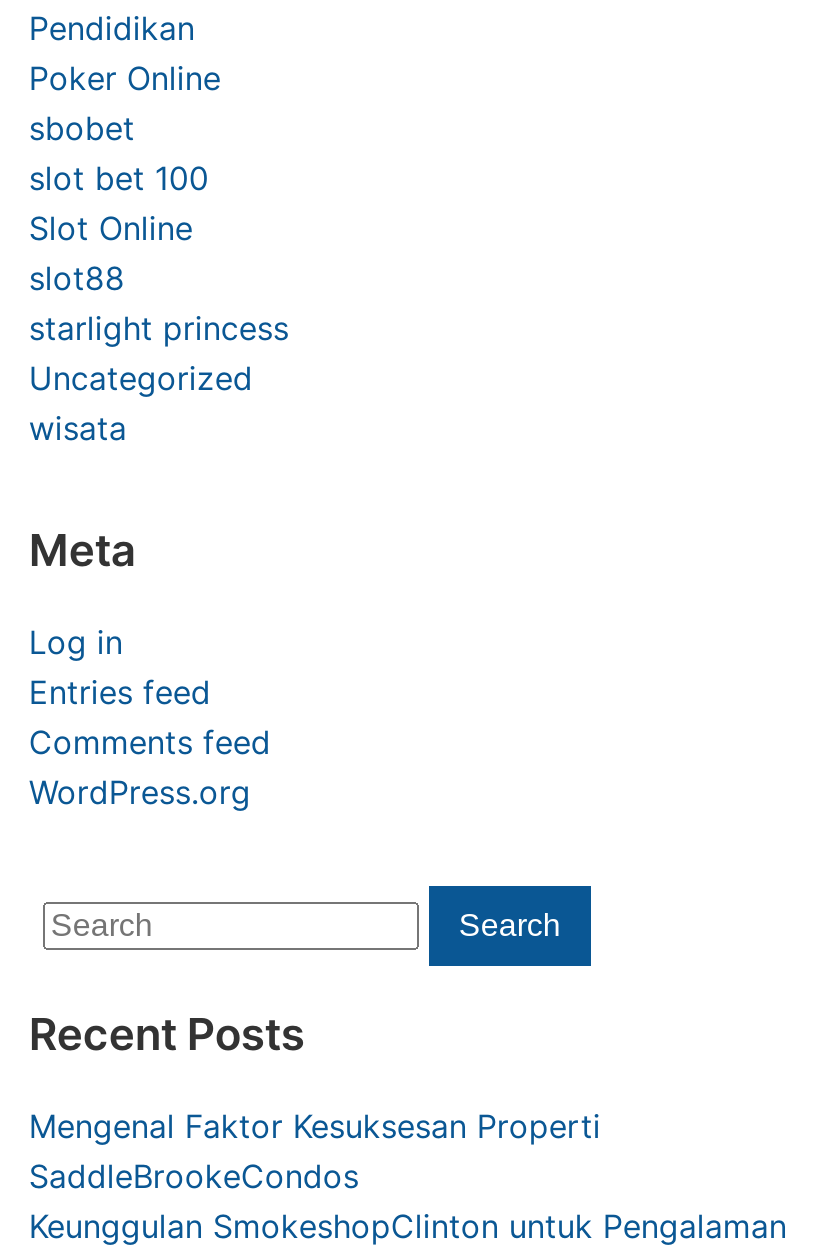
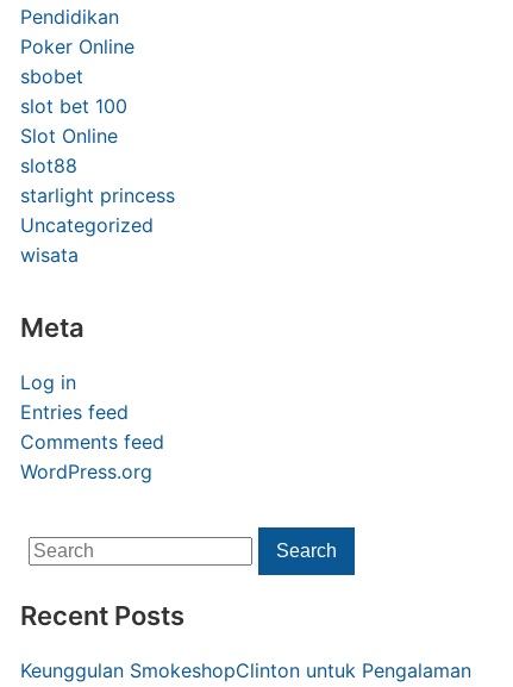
- Mengenal Faktor Kesuksesan Properti
- SaddleBrookeCondos
